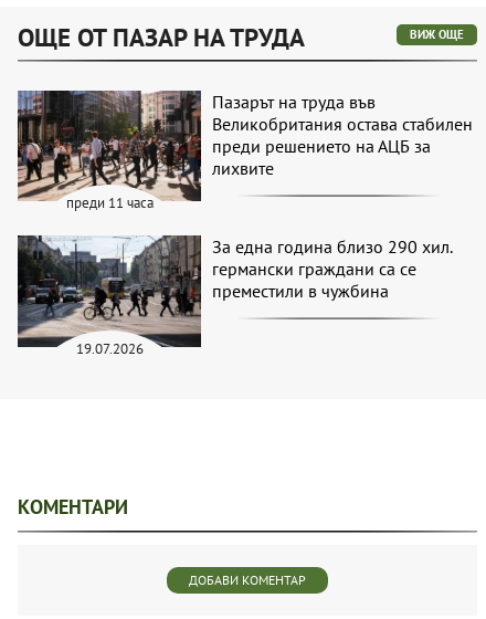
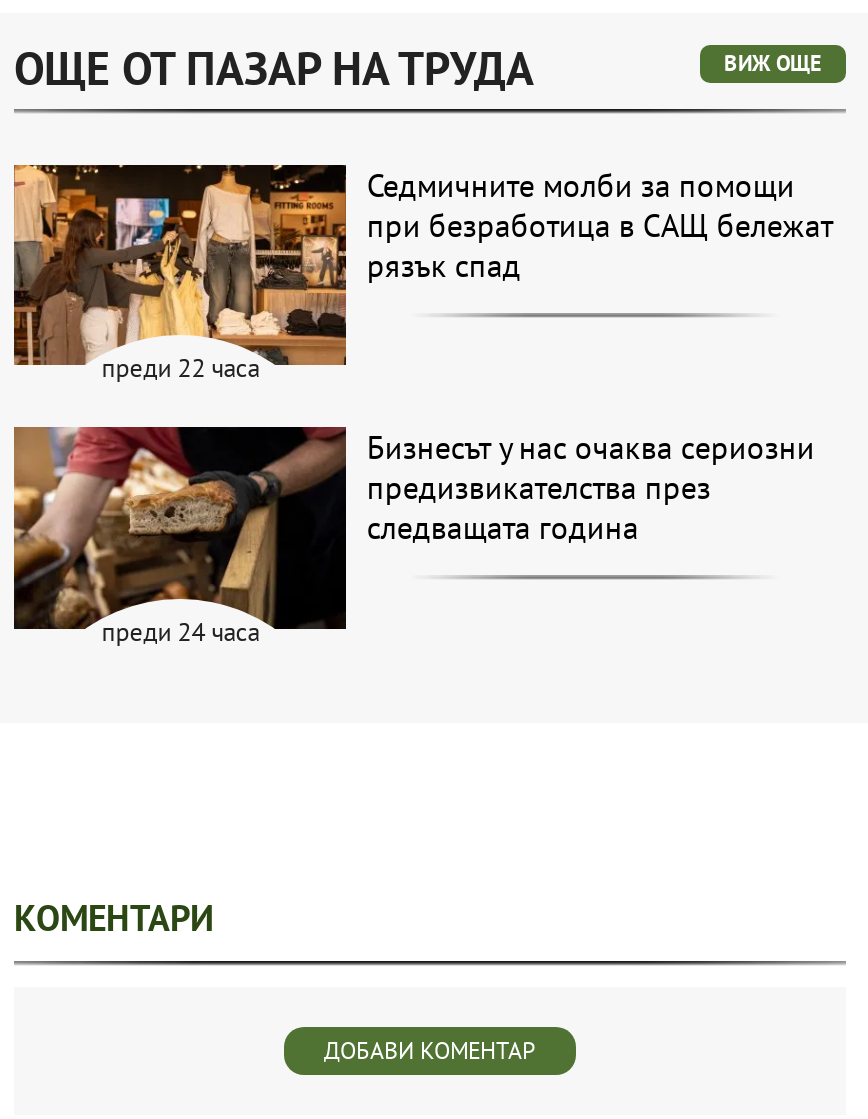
- [image]
- преди 11 часа
+ [image]
+ преди 22 часа

- Пазарът на труда във
- Великобритания остава стабилен
- преди решението на АЦБ за
- лихвите
+ Седмичните молби за помощи
+ при безработица в САЩ бележат
+ рязък спад

- [image]
- 19.07.2026
+ [image]
+ преди 24 часа

- За една година близо 290 хил.
- германски граждани са се
- преместили в чужбина
+ Бизнесът у нас очаква сериозни
+ предизвикателства през
+ следващата година
